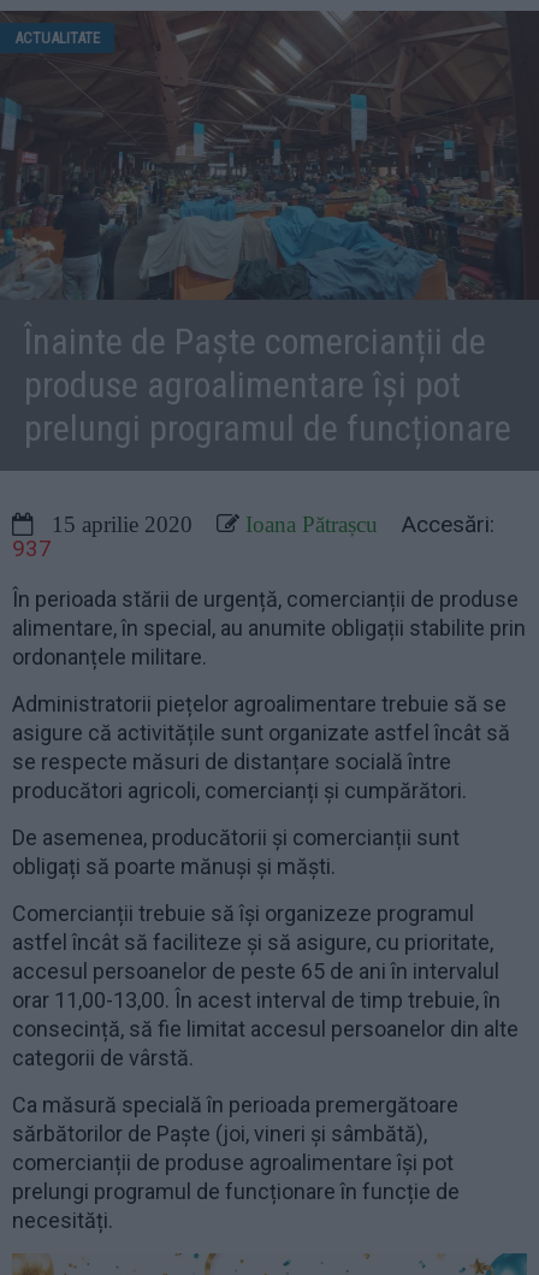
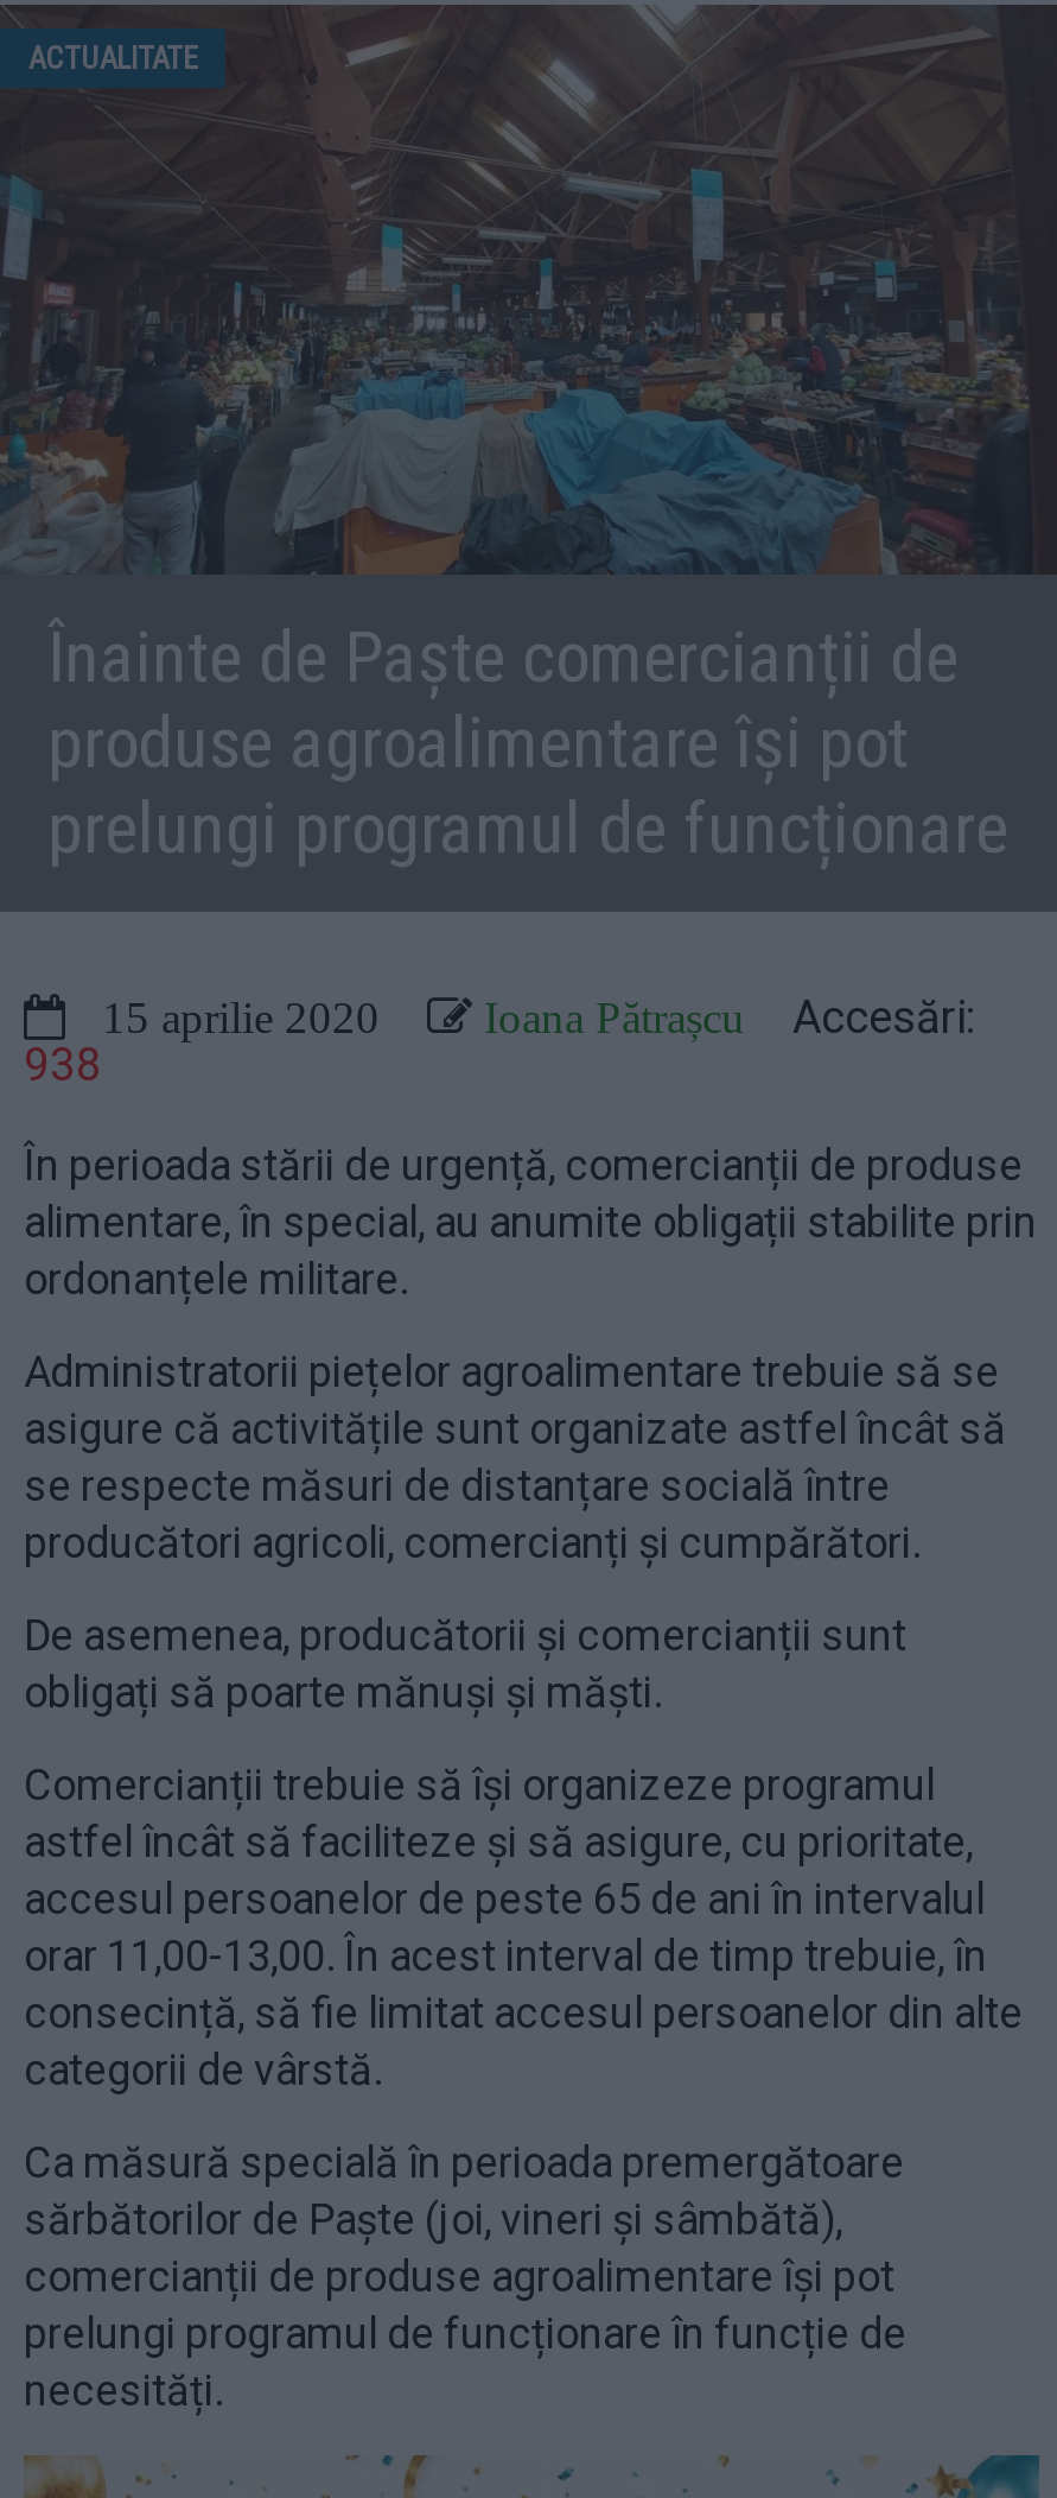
- 937
+ 938
